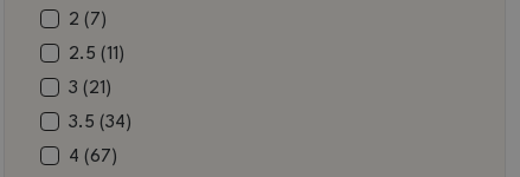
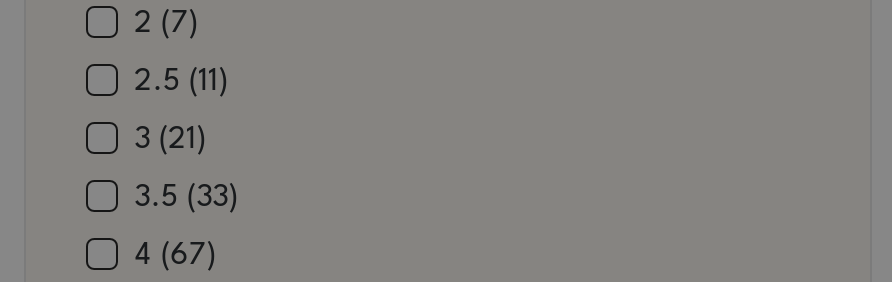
- 3.5 (34)
+ 3.5 (33)
